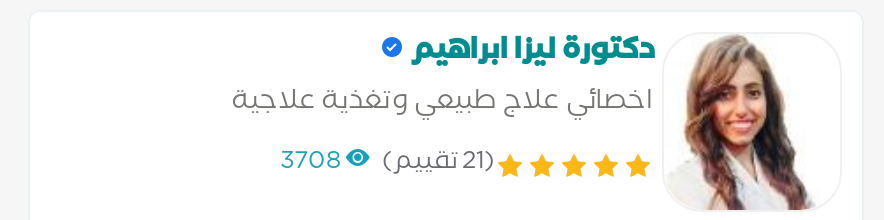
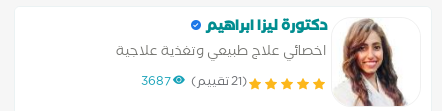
- 3708
+ 3687
